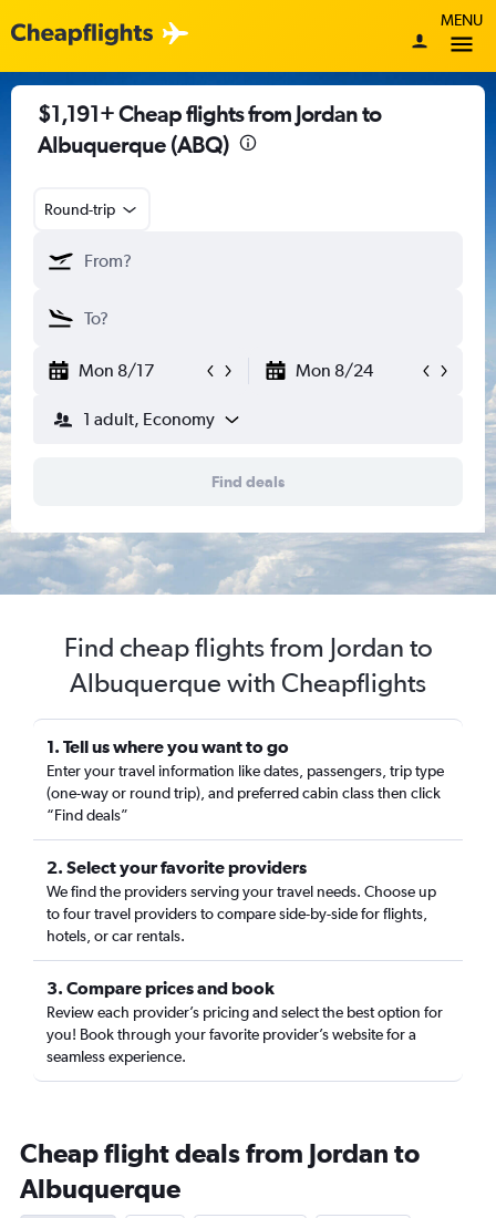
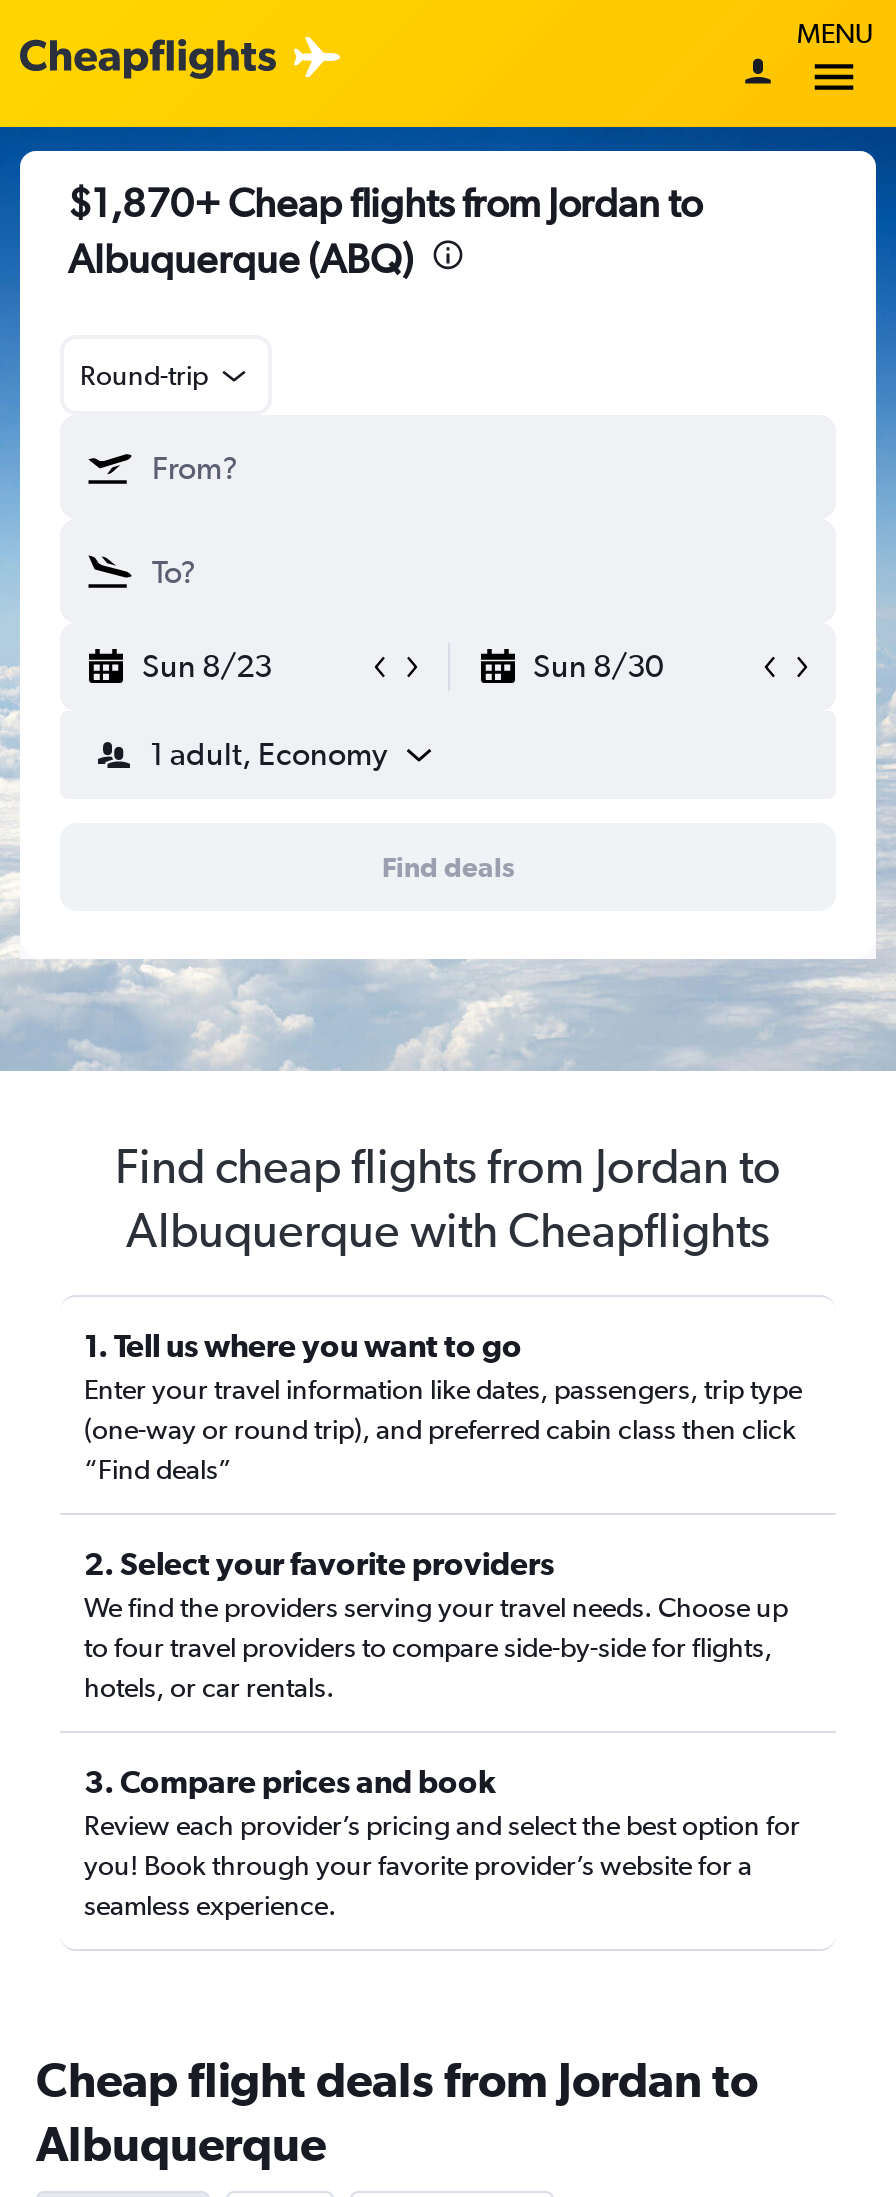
- $1,191+ Cheap flights from Jordan to
+ $1,870+ Cheap flights from Jordan to

- Mon 8/17
- Mon 8/24
+ Sun 8/23
+ Sun 8/30
